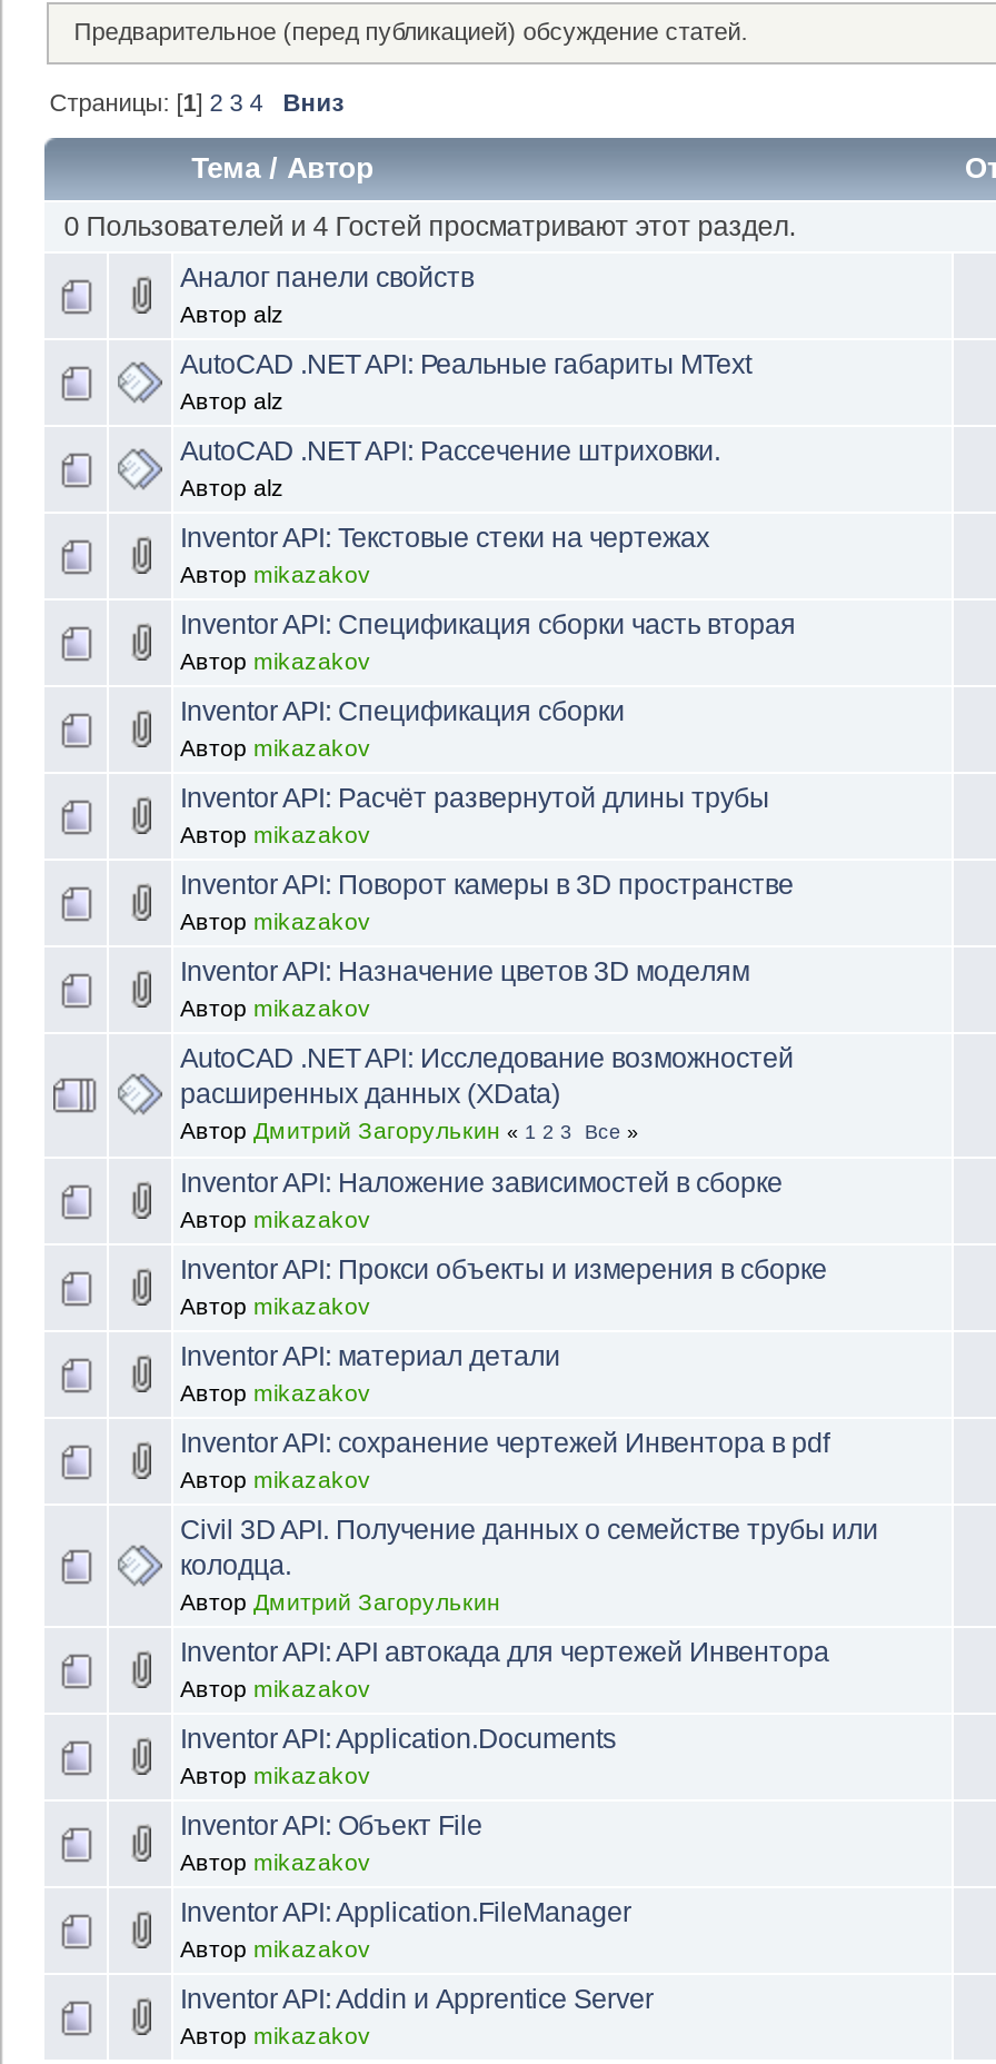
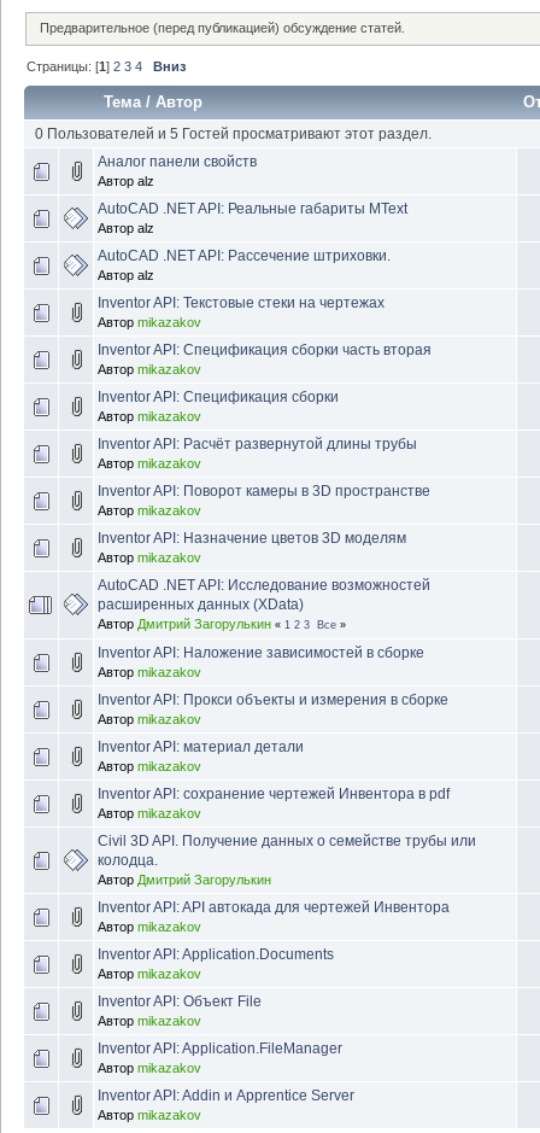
- 0 Пользователей и 4 Гостей просматривают этот раздел.
+ 0 Пользователей и 5 Гостей просматривают этот раздел.
